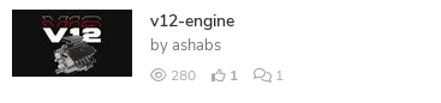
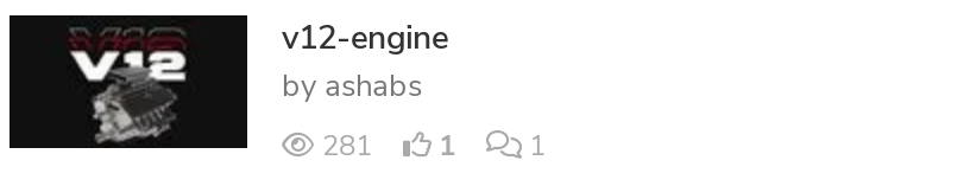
- 280
+ 281
